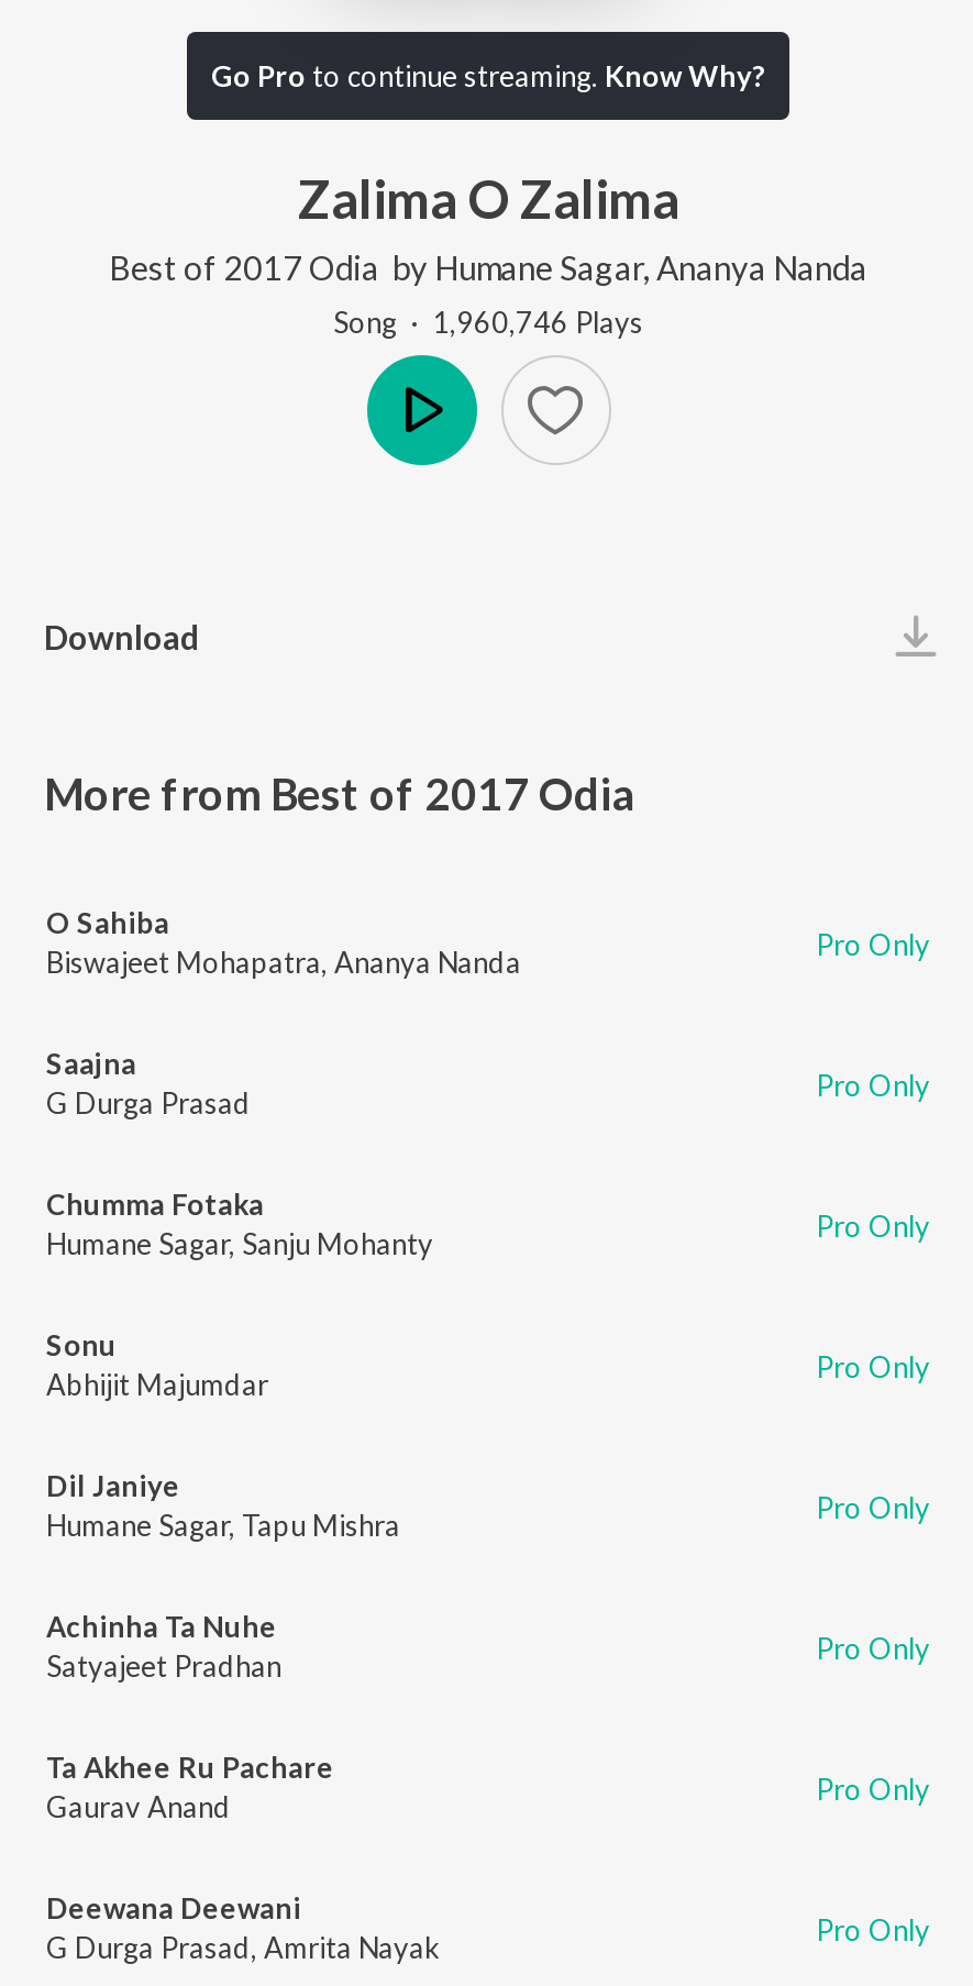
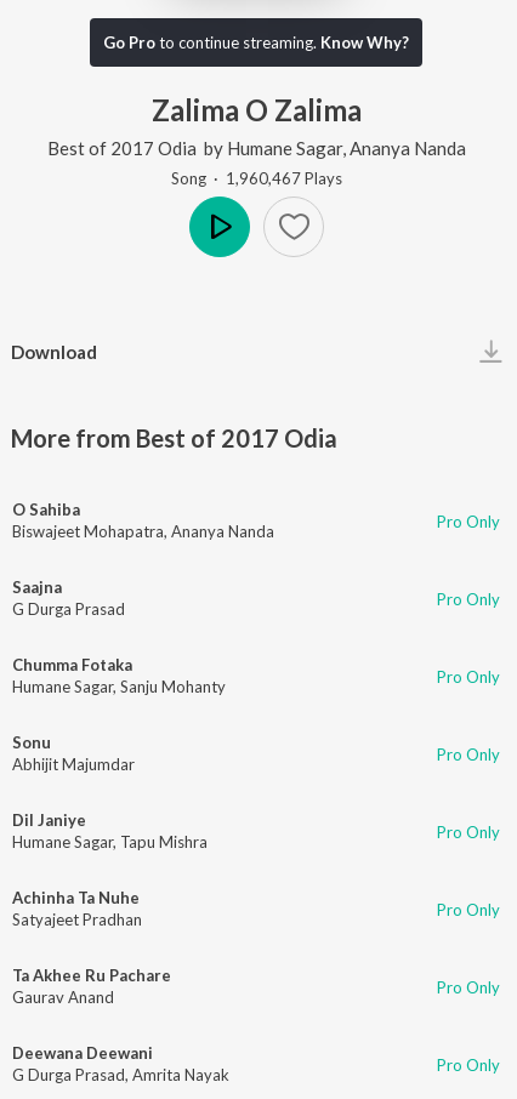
- Song · 1,960,746 Plays
+ Song · 1,960,467 Plays
